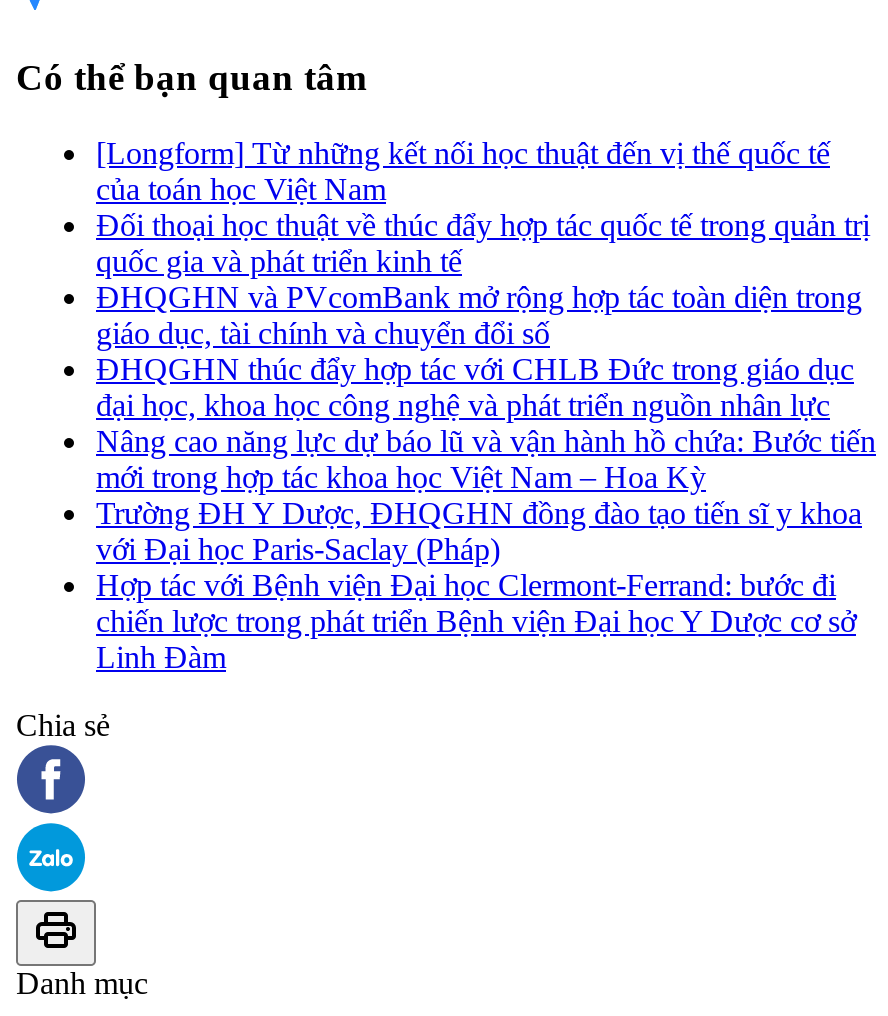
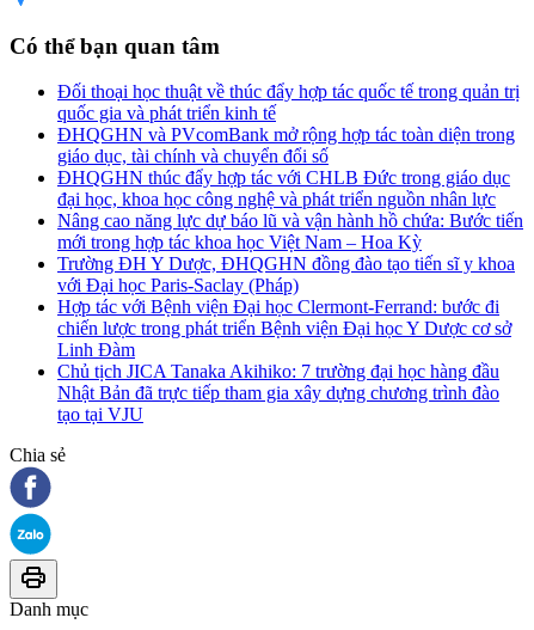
- [Longform] Từ những kết nối học thuật đến vị thế quốc tế
- của toán học Việt Nam

moved up: Đối thoại học thuật về thúc đẩy hợp tác quốc tế trong quản trị | quốc gia và phát triển kinh tế | ĐHQGHN và PVcomBank mở rộng hợp tác toàn diện trong | ... | chiến lược trong phát triển Bệnh viện Đại học Y Dược cơ sở | Linh Đàm

+ Chủ tịch JICA Tanaka Akihiko: 7 trường đại học hàng đầu
+ Nhật Bản đã trực tiếp tham gia xây dựng chương trình đào
+ tạo tại VJU
